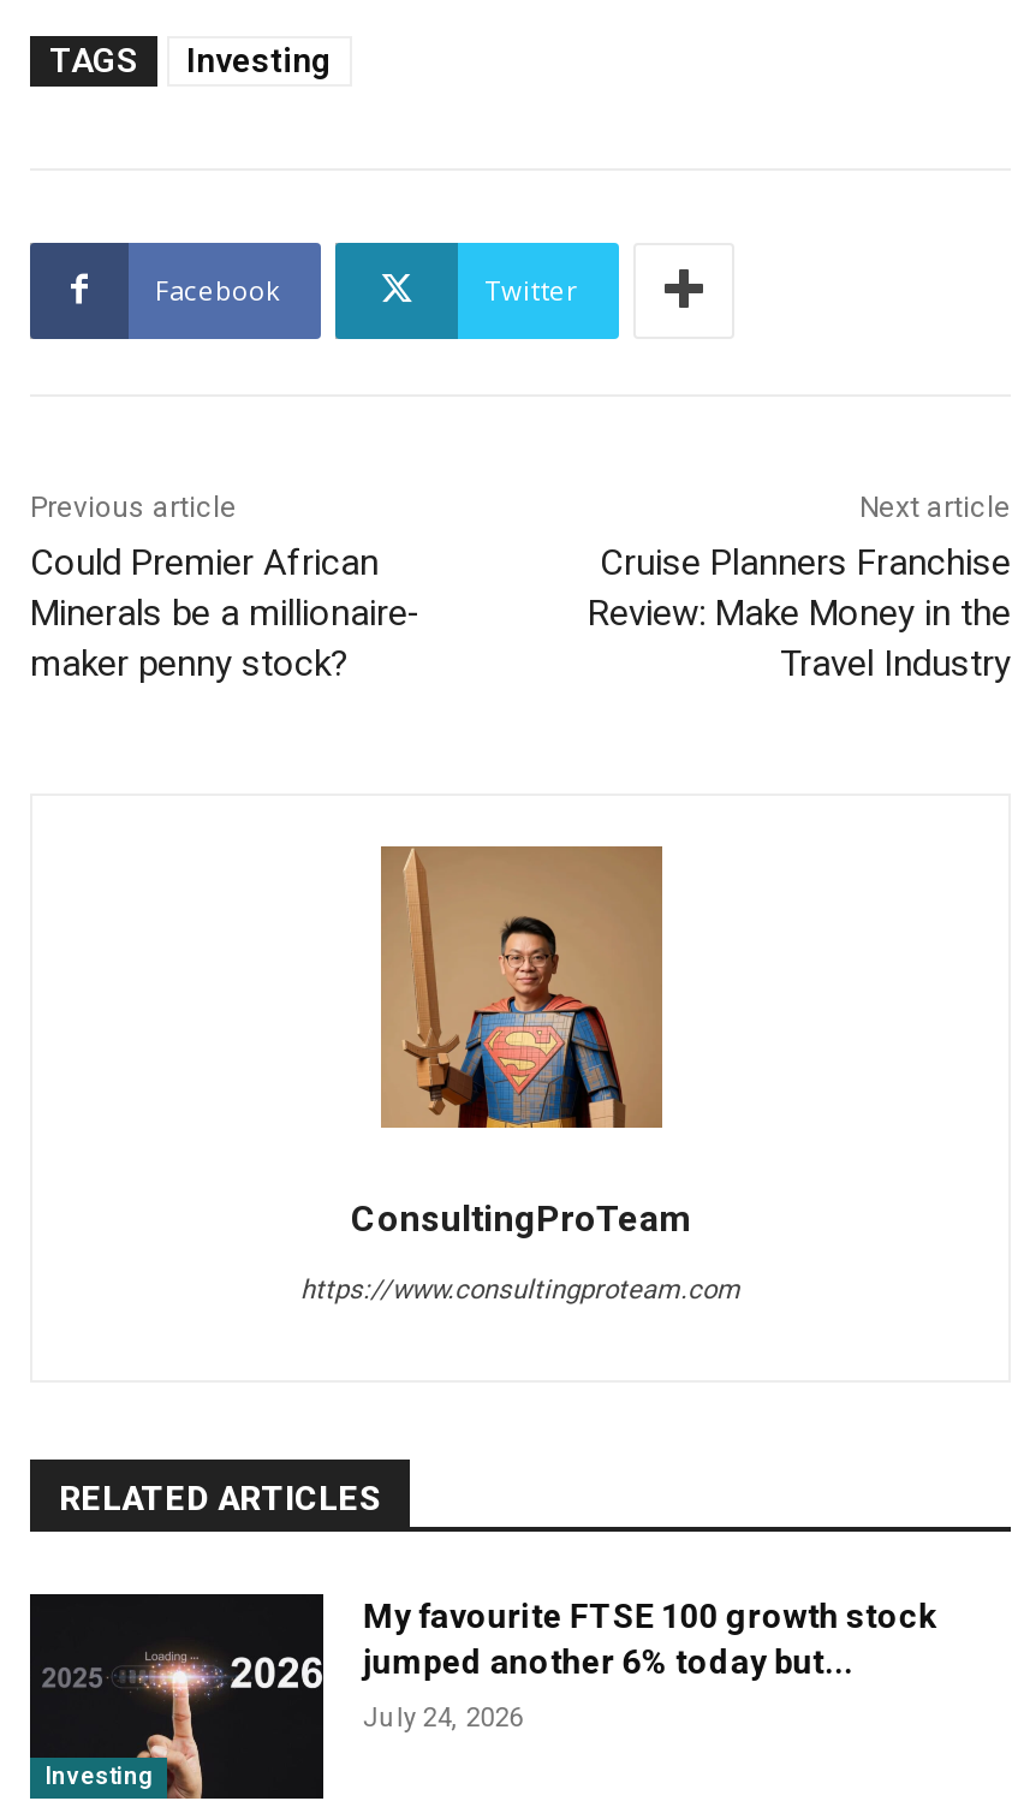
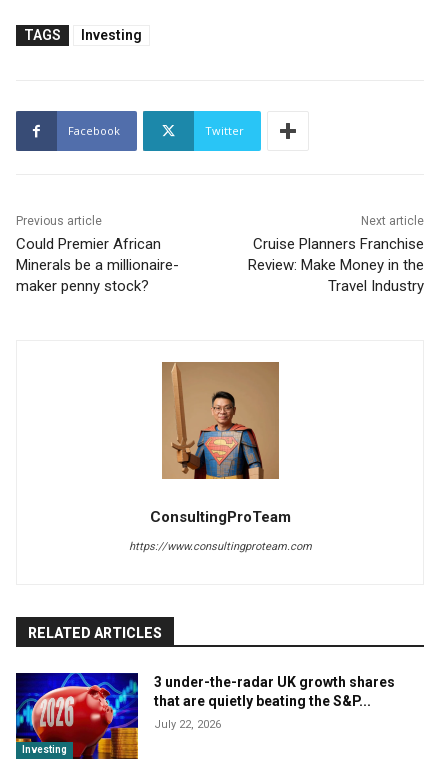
- [image]
- My favourite FTSE 100 growth stock
- jumped another 6% today but...
+ [image]
+ 3 under-the-radar UK growth shares
+ that are quietly beating the S&P...

- July 24, 2026
+ July 22, 2026
